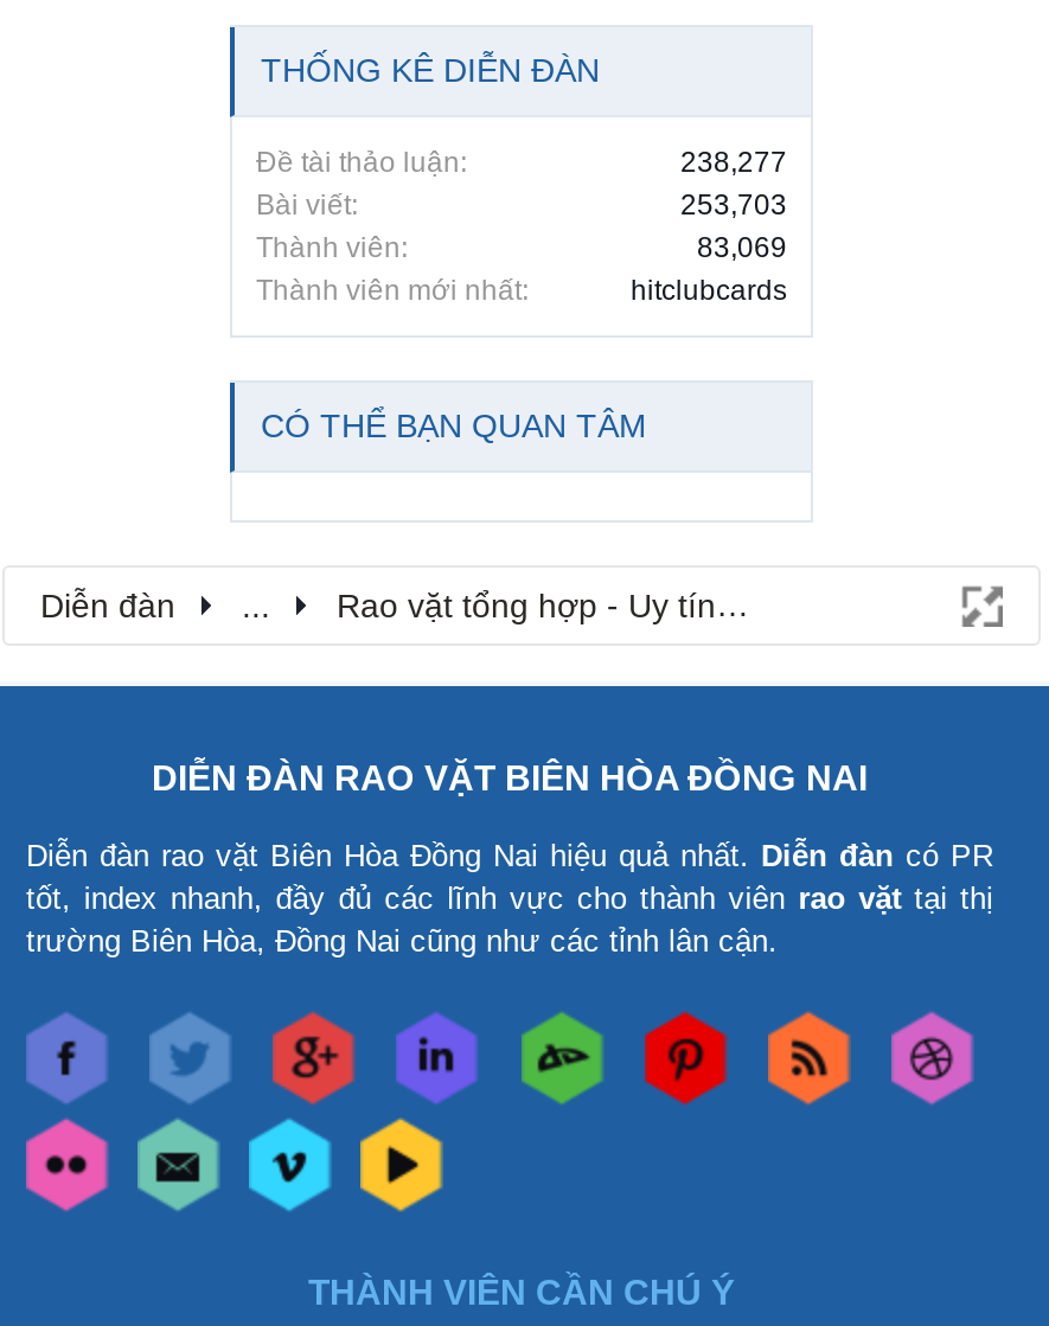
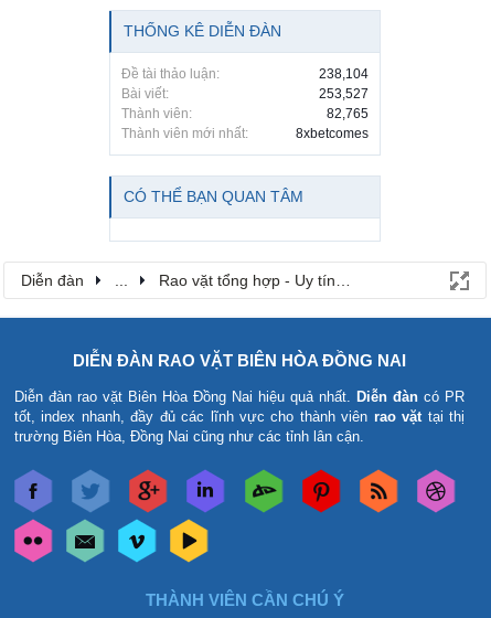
- 238,277
+ 238,104

- 253,703
+ 253,527

- 83,069
+ 82,765

- hitclubcards
+ 8xbetcomes
